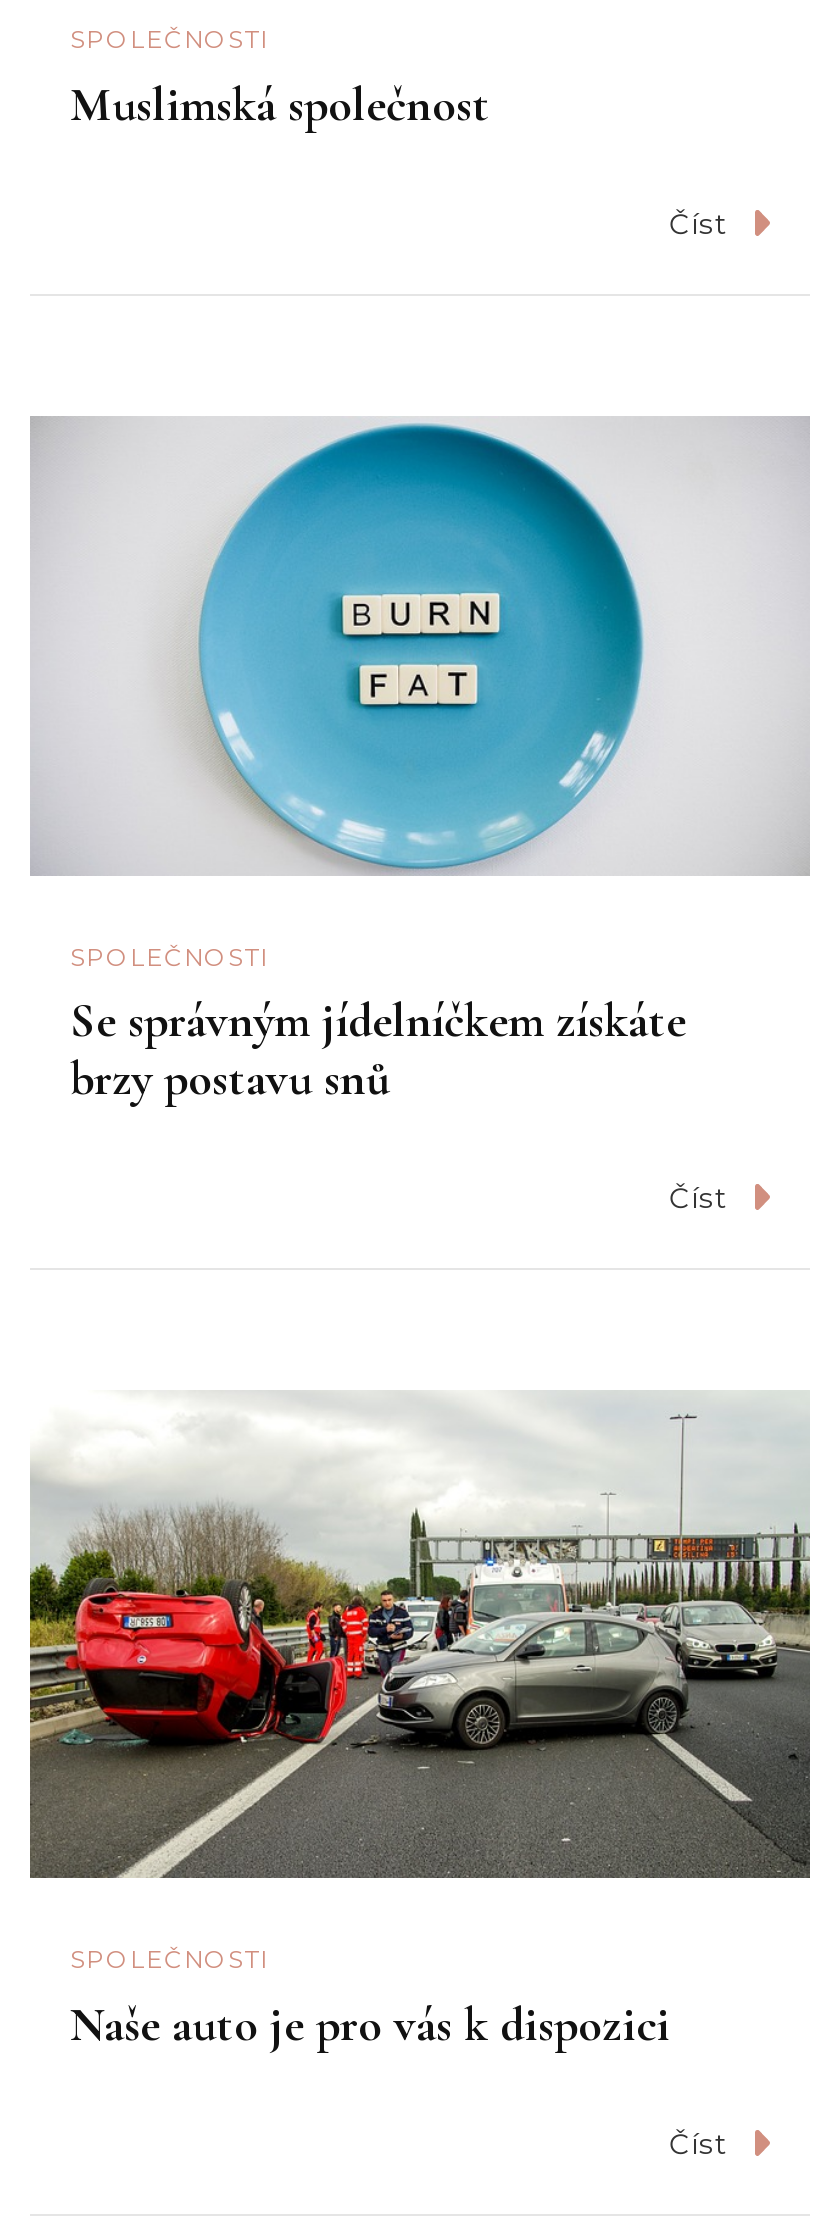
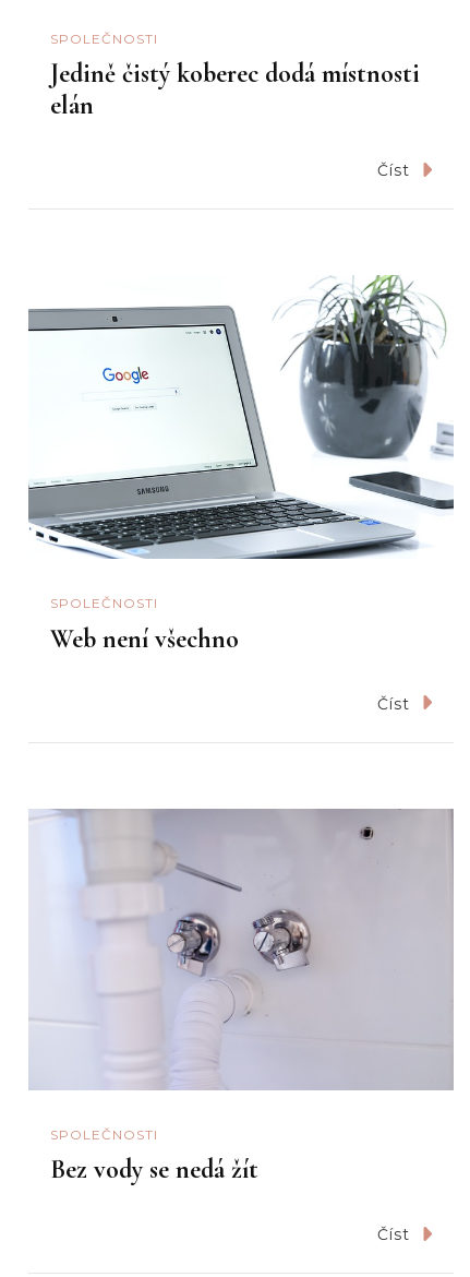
- Muslimská společnost
+ Jedině čistý koberec dodá místnosti
+ elán

- [image]
+ [image]

- Se správným jídelníčkem získáte
- brzy postavu snů
+ Web není všechno

- [image]
+ [image]

- Naše auto je pro vás k dispozici
+ Bez vody se nedá žít
